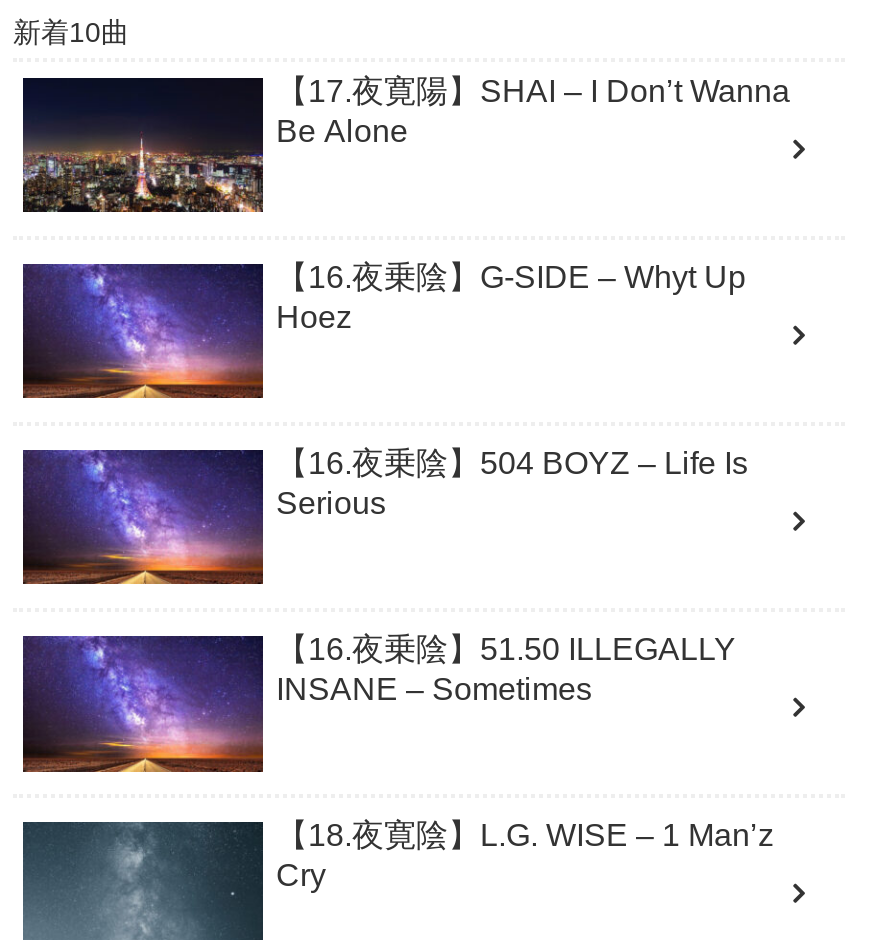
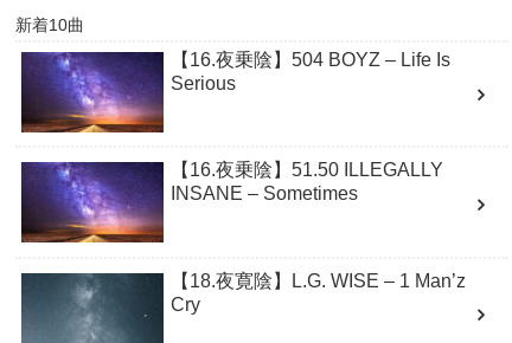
- [image]
- 【17.夜寛陽】SHAI – I Don’t Wanna
- Be Alone

- 【16.夜乗陰】G-SIDE – Whyt Up
- Hoez
